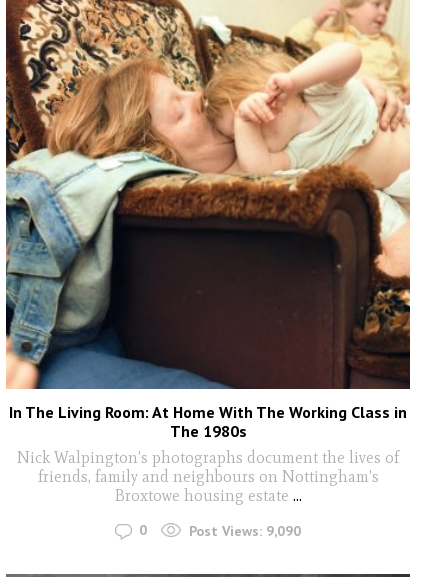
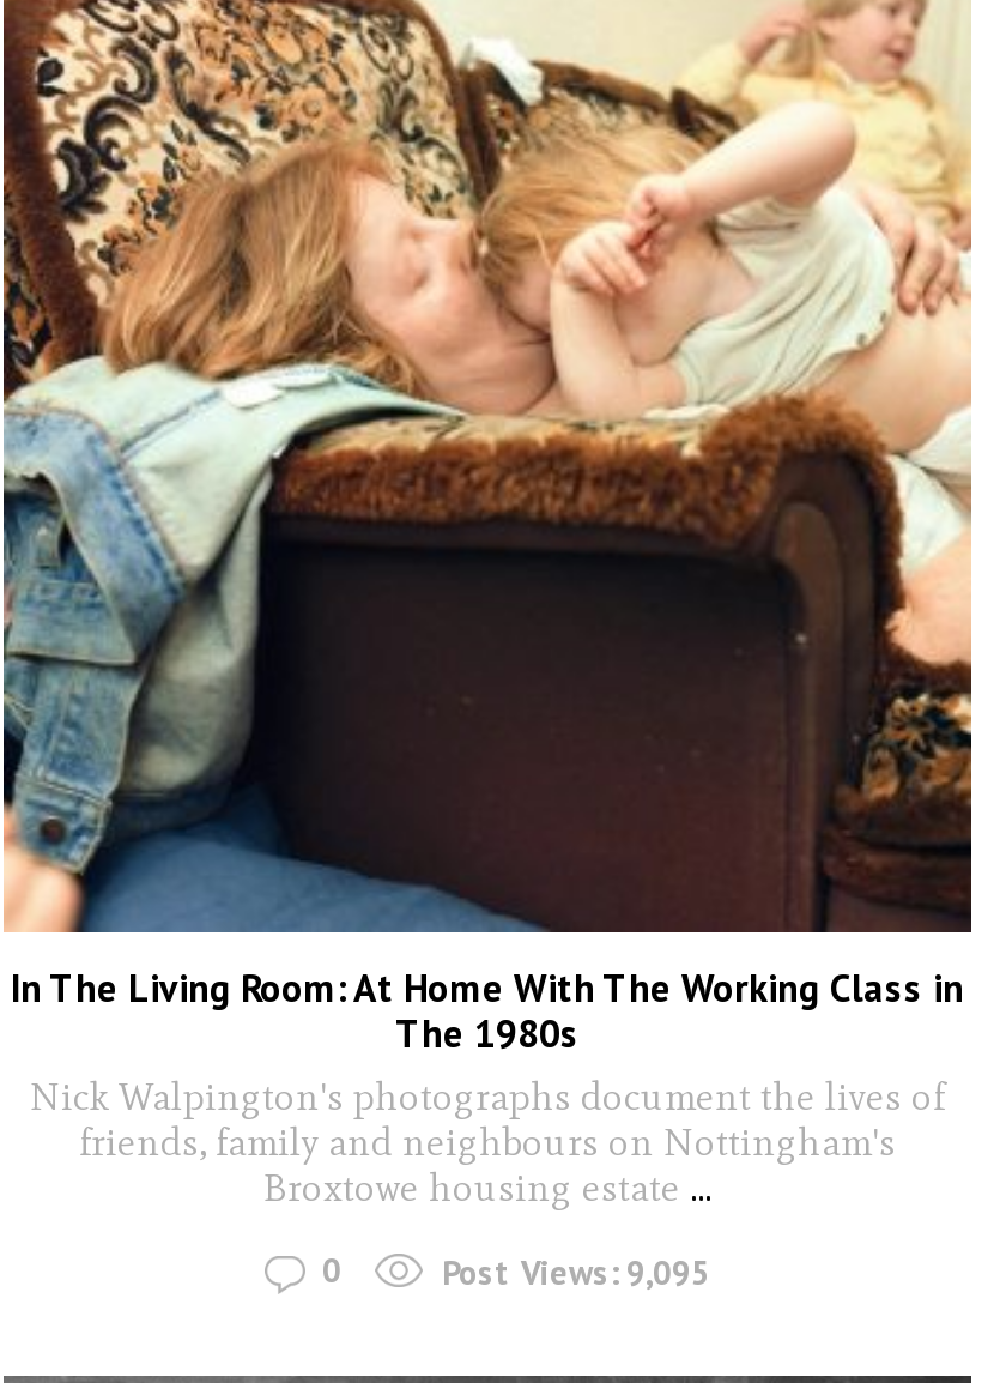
- Post Views: 9,090
+ Post Views: 9,095
